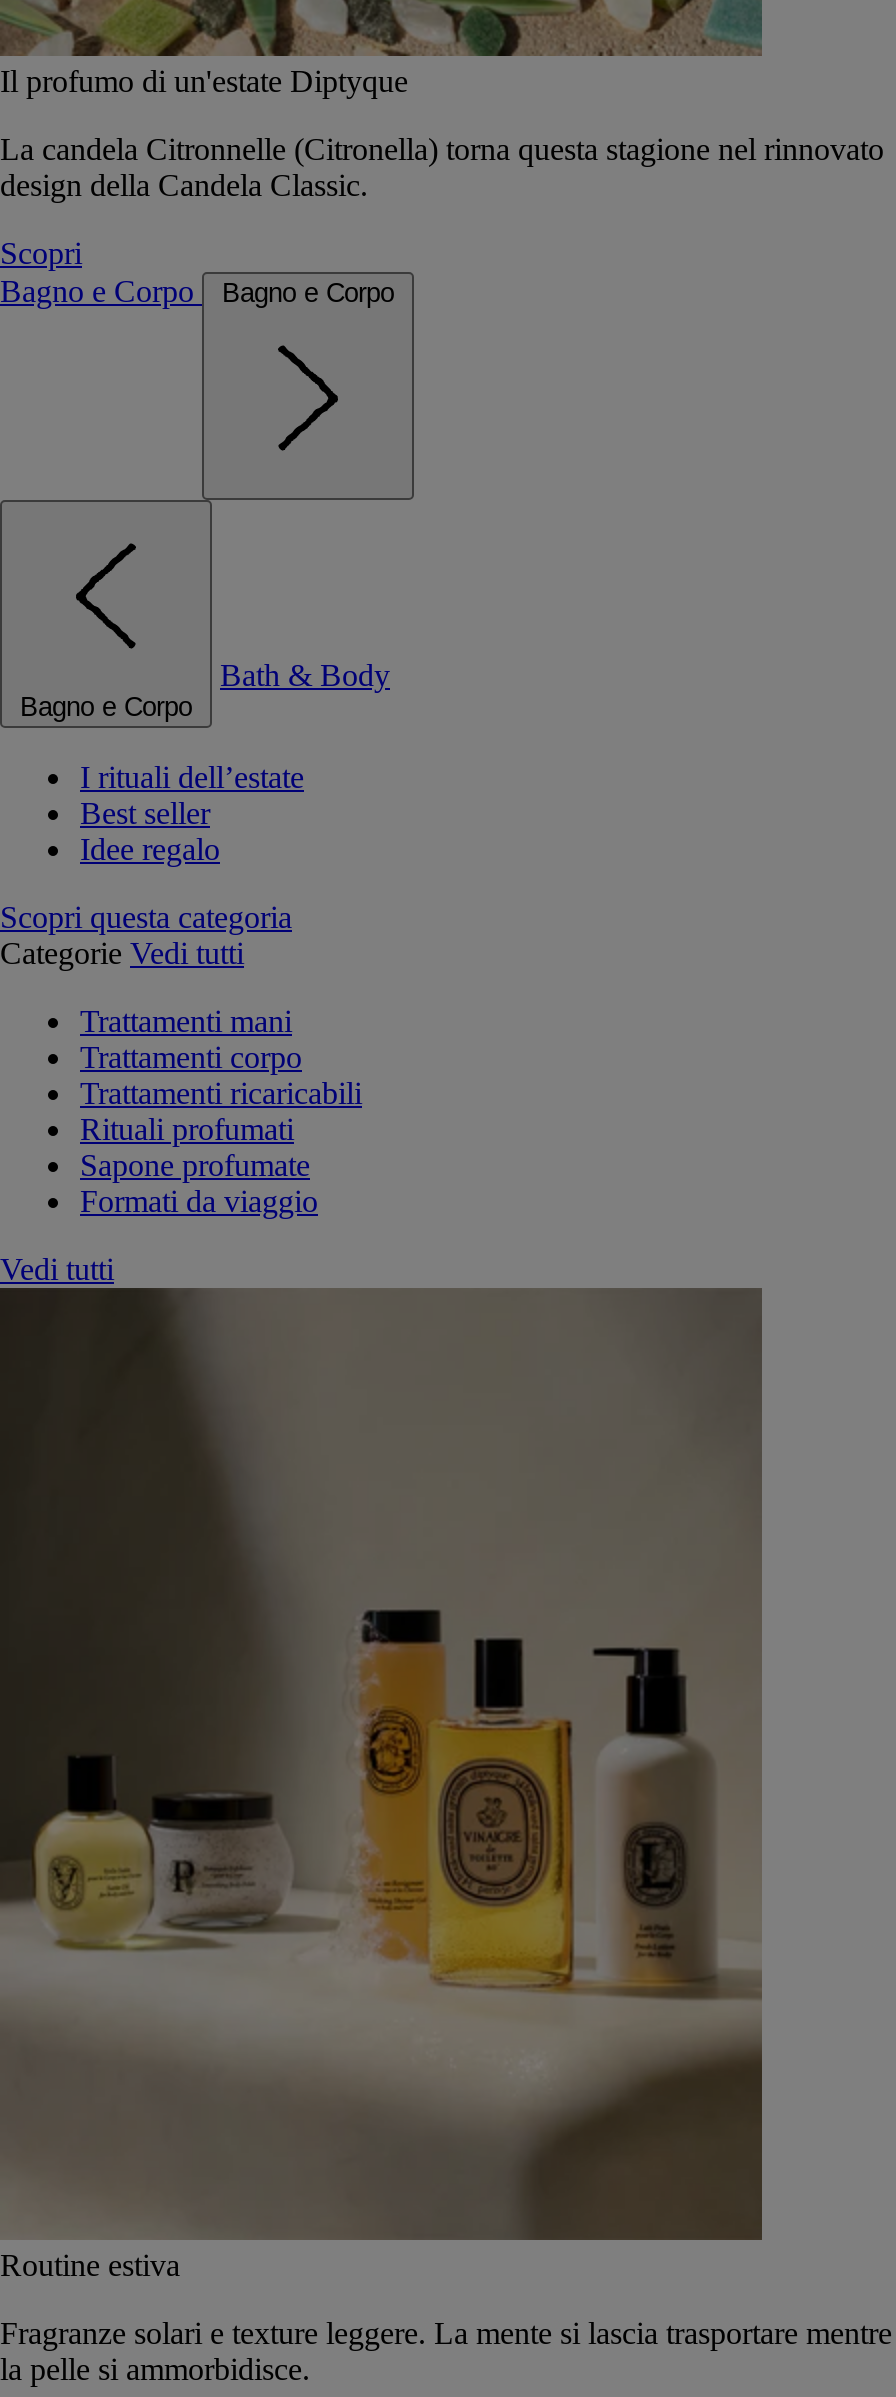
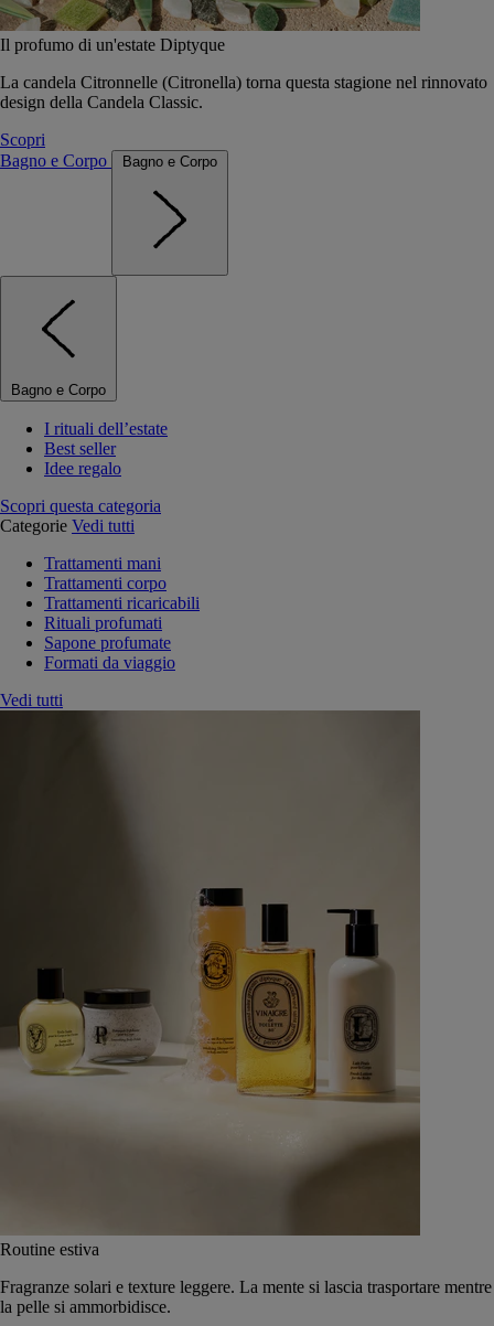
- Bath & Body
